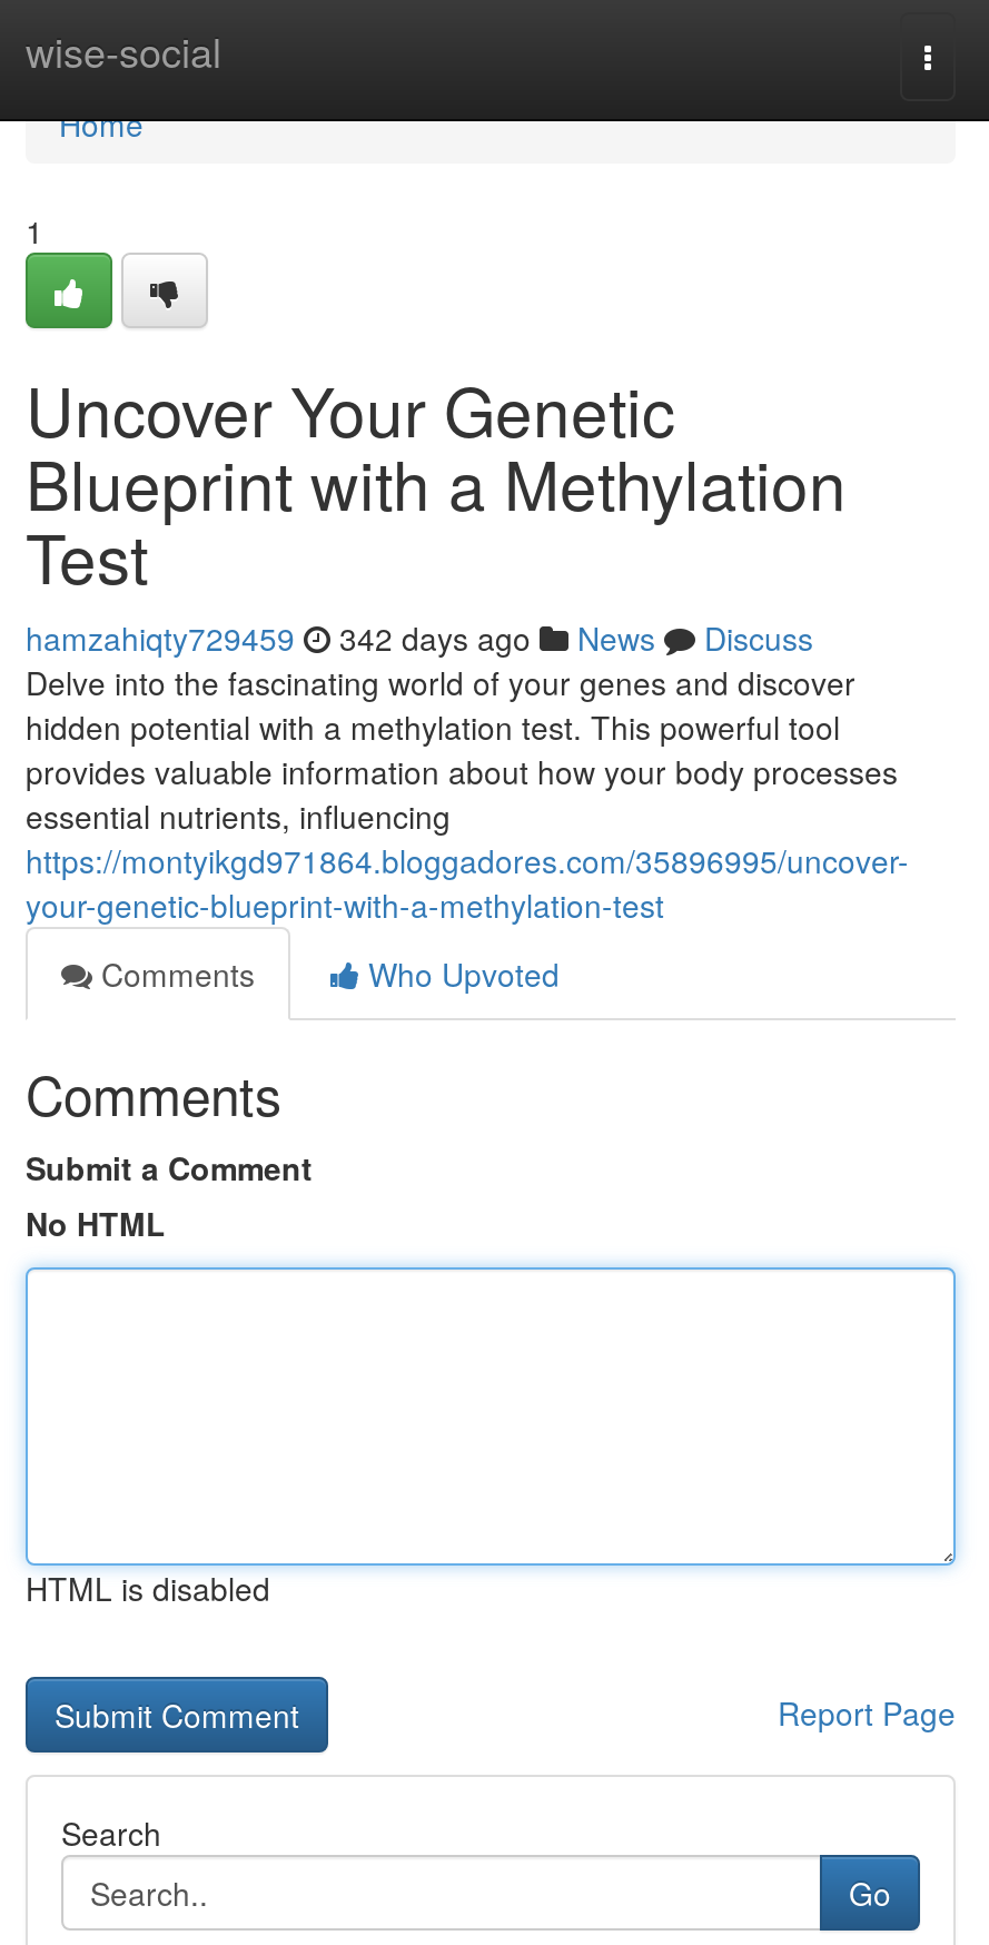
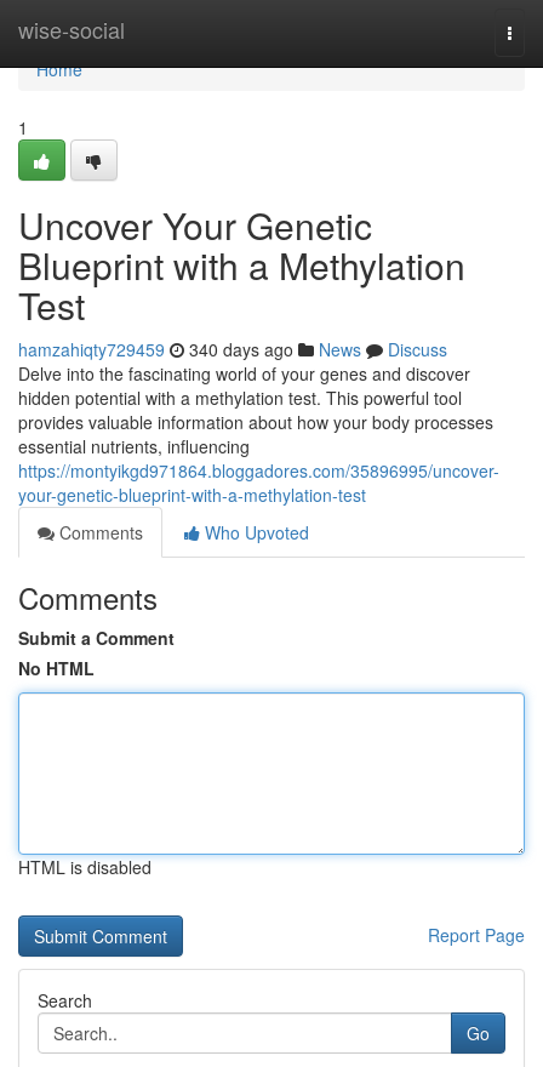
- hamzahiqty729459 342 days ago News Discuss
+ hamzahiqty729459 340 days ago News Discuss
